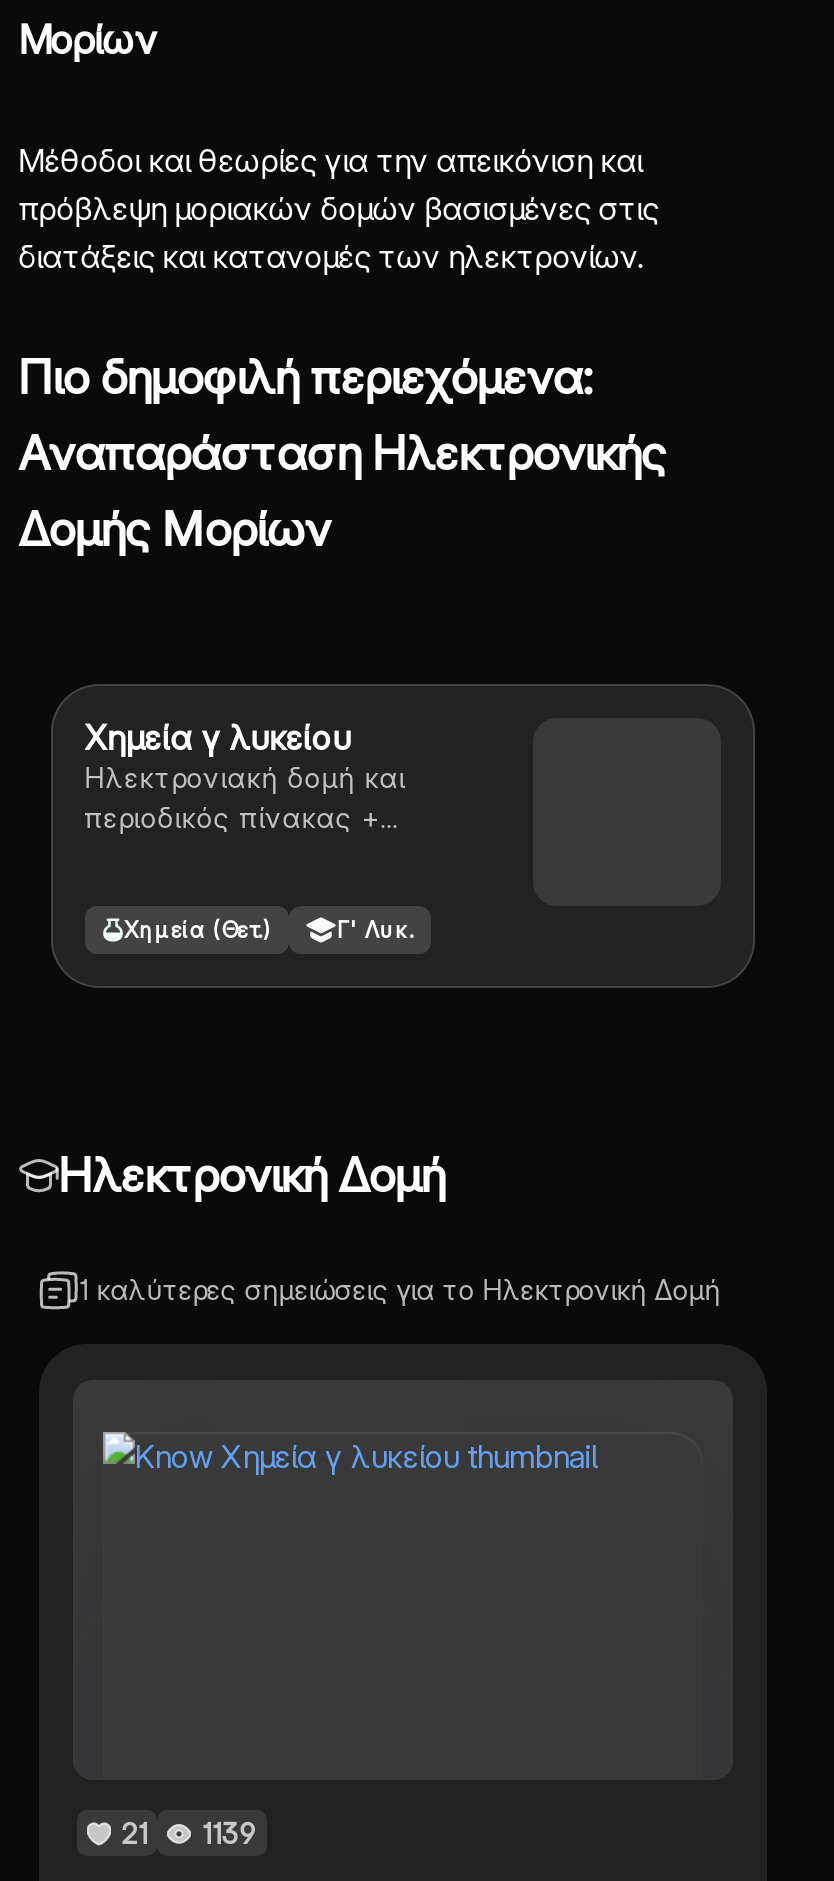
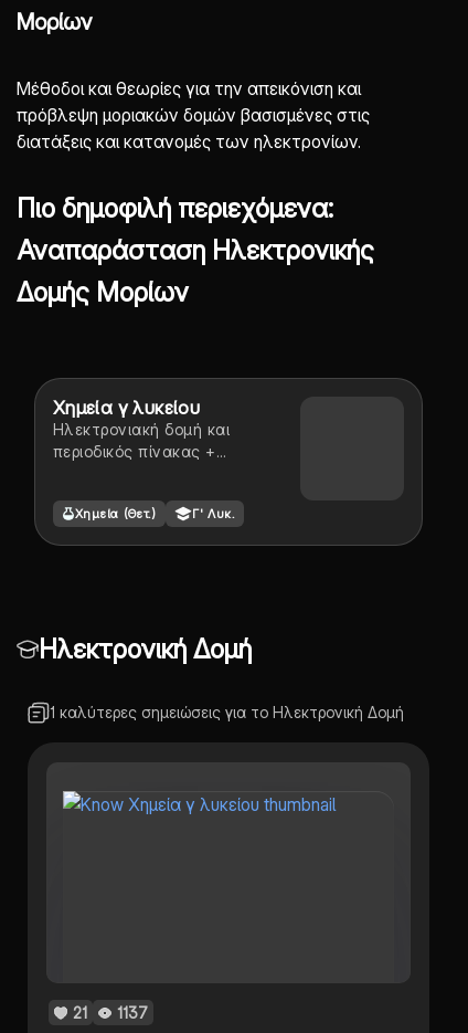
- 21 1139
+ 21 1137
